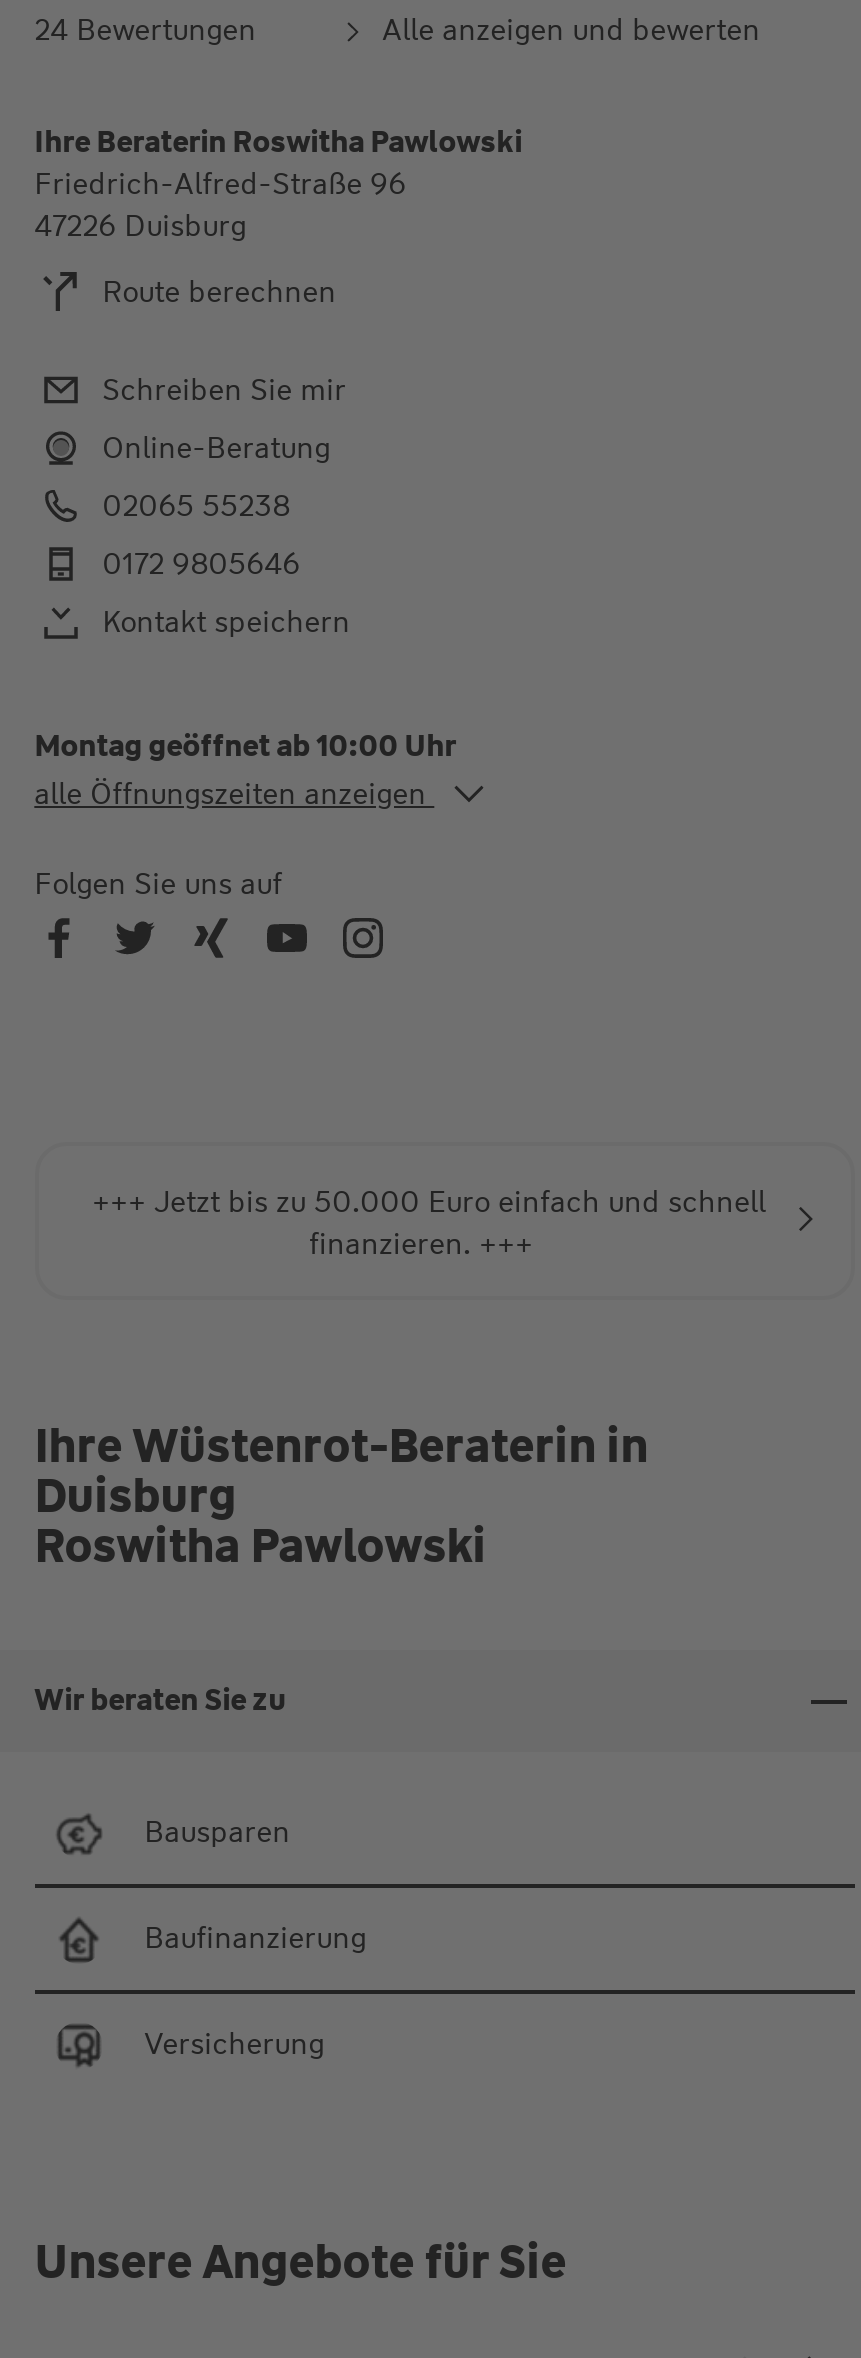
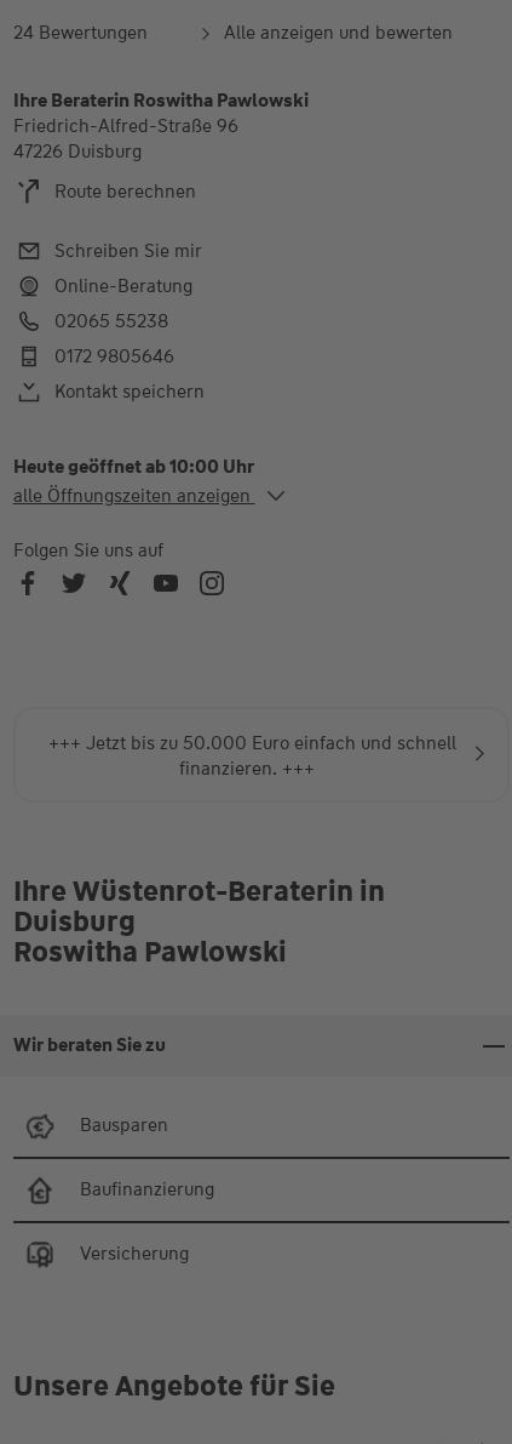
- Montag geöffnet ab 10:00 Uhr
+ Heute geöffnet ab 10:00 Uhr
